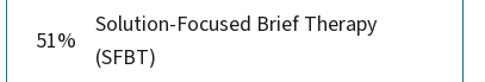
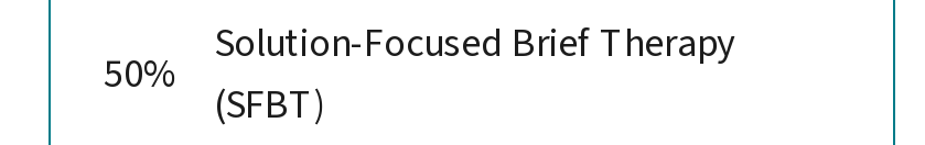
- 51%
+ 50%
